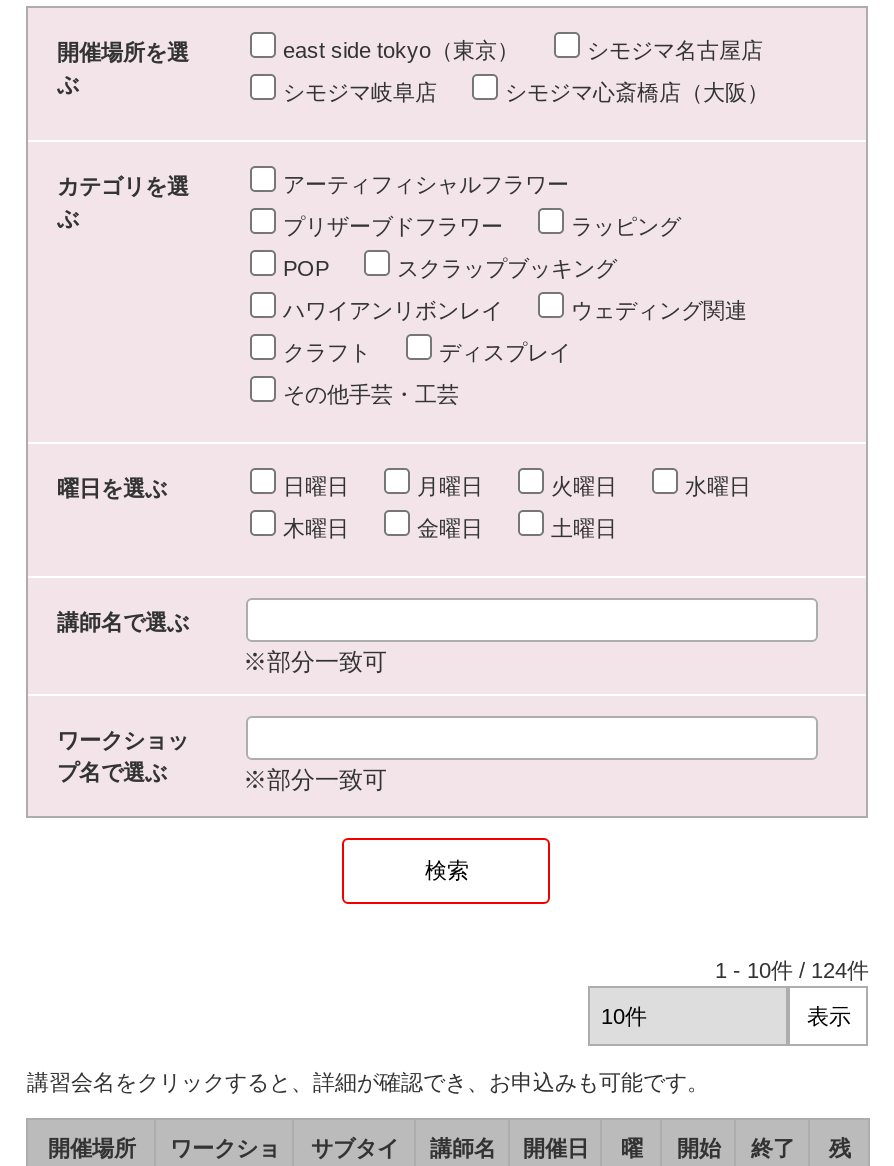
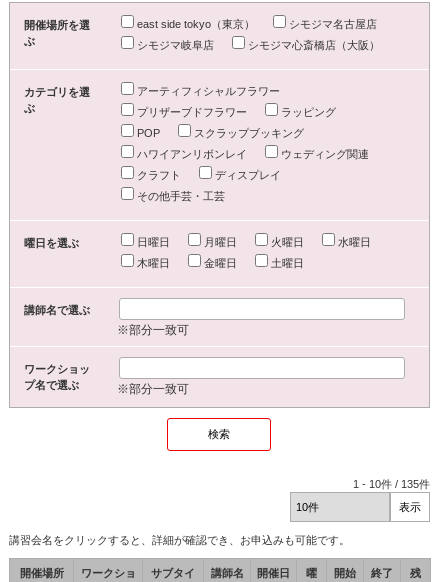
- 1 - 10件 / 124件
+ 1 - 10件 / 135件
